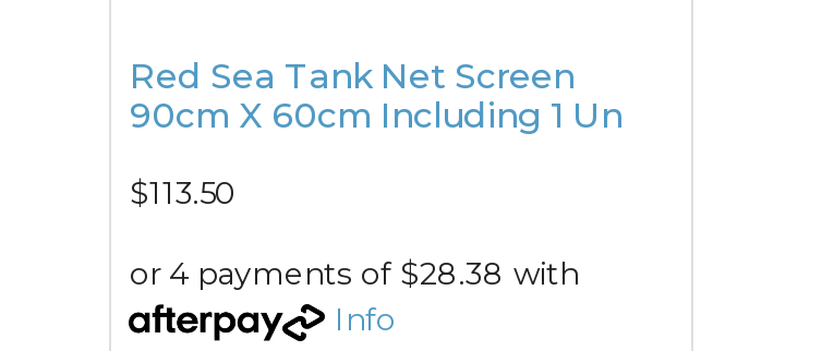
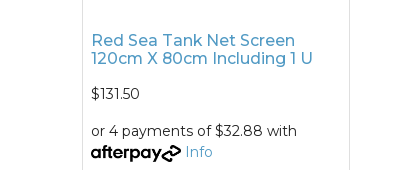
- 90cm X 60cm Including 1 Un
+ 120cm X 80cm Including 1 U

- $113.50
+ $131.50

- or 4 payments of $28.38 with
+ or 4 payments of $32.88 with
